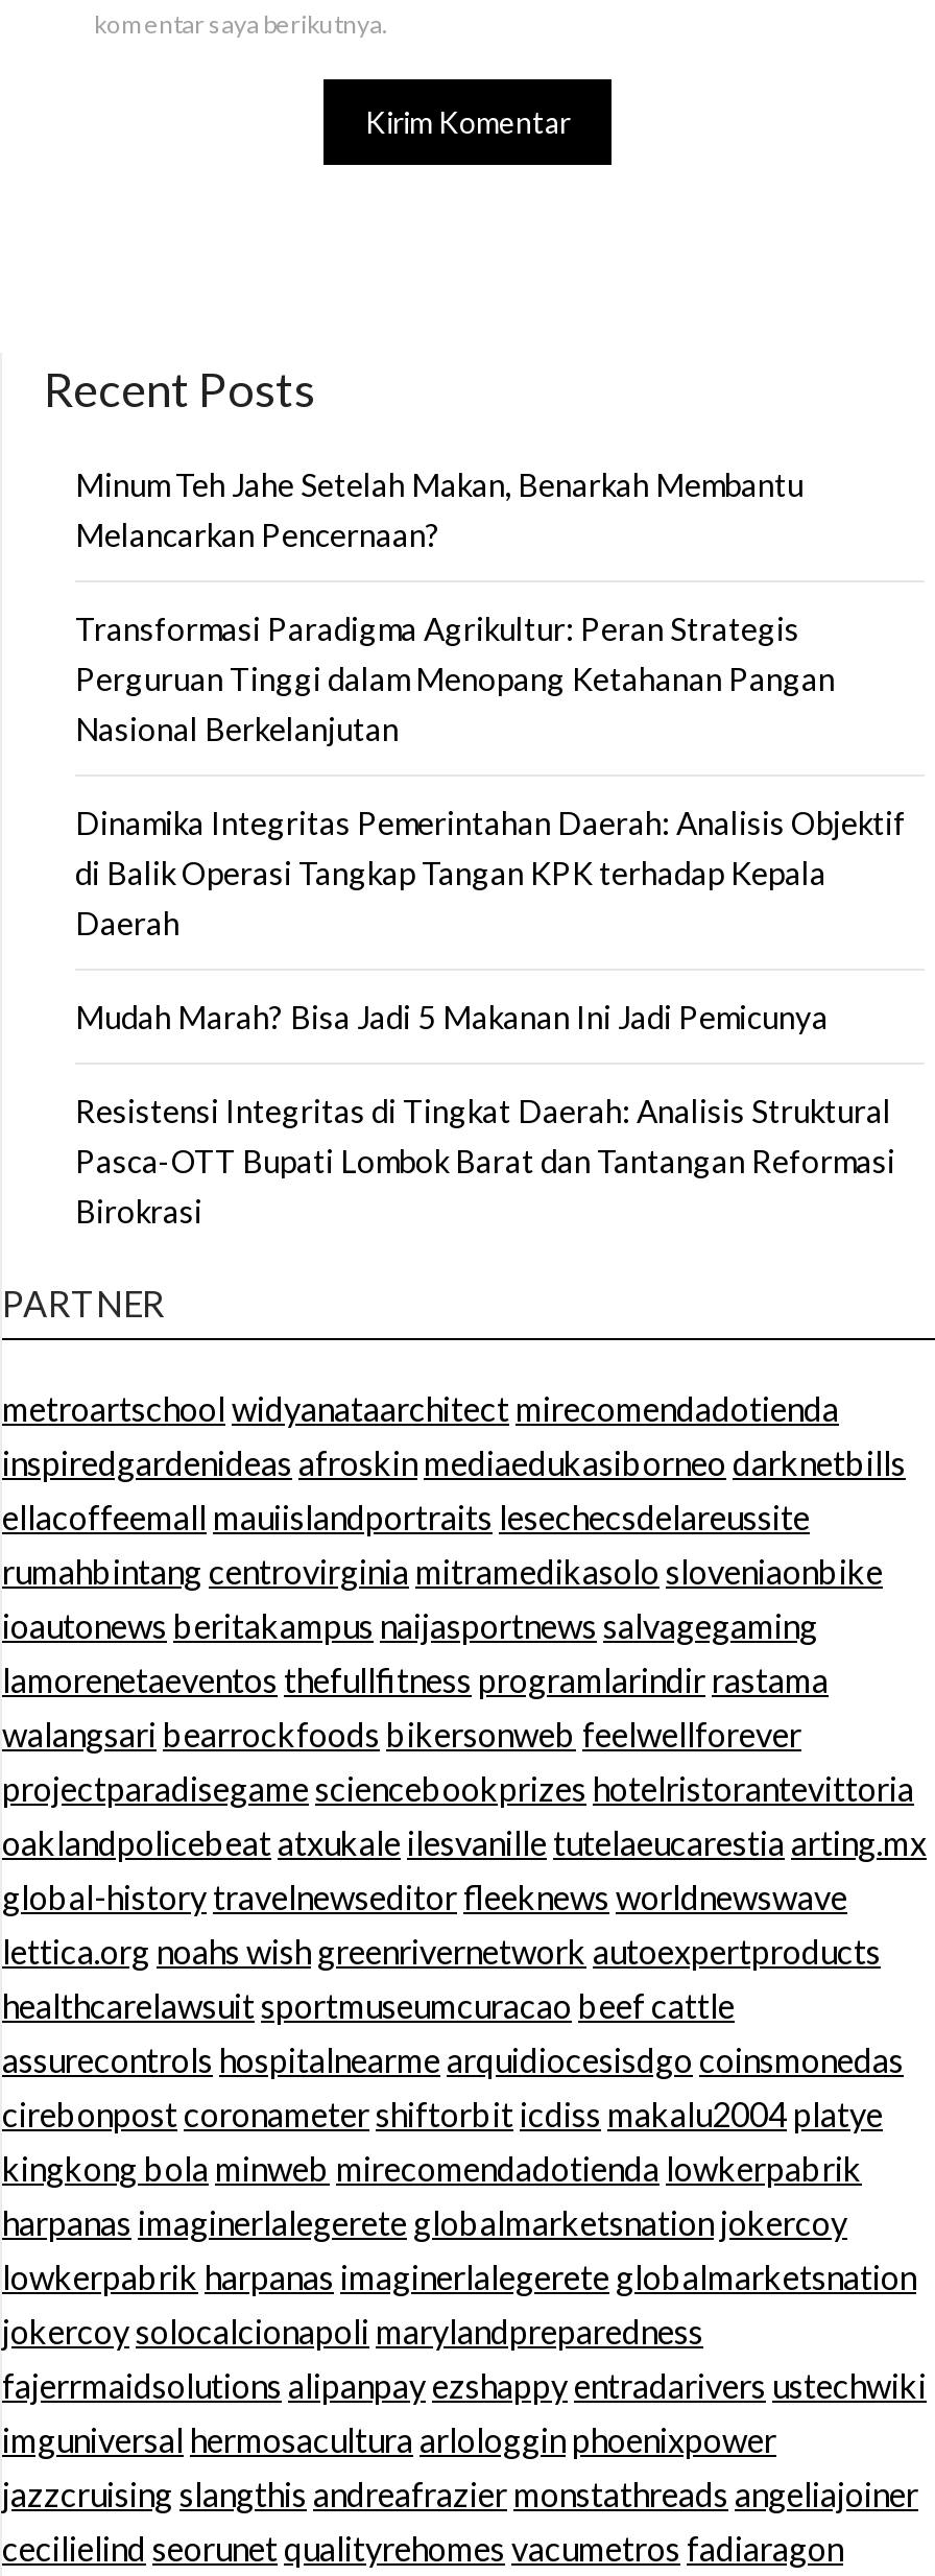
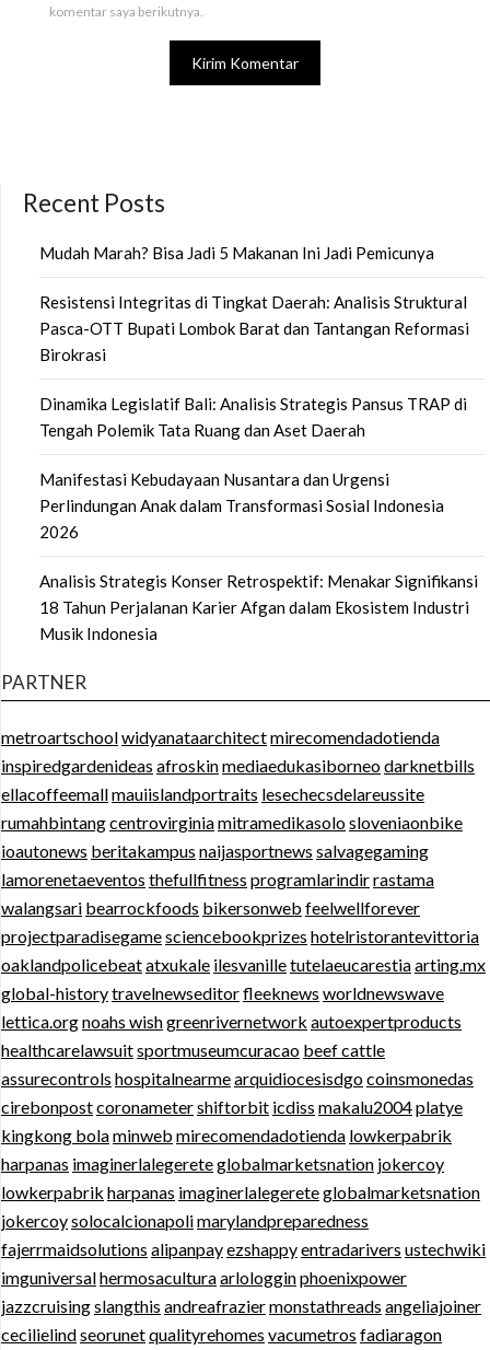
- Minum Teh Jahe Setelah Makan, Benarkah Membantu
- Melancarkan Pencernaan?
- Transformasi Paradigma Agrikultur: Peran Strategis
- Perguruan Tinggi dalam Menopang Ketahanan Pangan
- Nasional Berkelanjutan
- Dinamika Integritas Pemerintahan Daerah: Analisis Objektif
- di Balik Operasi Tangkap Tangan KPK terhadap Kepala
- Daerah

moved up: Mudah Marah? Bisa Jadi 5 Makanan Ini Jadi Pemicunya | Resistensi Integritas di Tingkat Daerah: Analisis Struktural | Pasca-OTT Bupati Lombok Barat dan Tantangan Reformasi | Birokrasi

+ Dinamika Legislatif Bali: Analisis Strategis Pansus TRAP di
+ Tengah Polemik Tata Ruang dan Aset Daerah
+ Manifestasi Kebudayaan Nusantara dan Urgensi
+ Perlindungan Anak dalam Transformasi Sosial Indonesia
+ 2026
+ Analisis Strategis Konser Retrospektif: Menakar Signifikansi
+ 18 Tahun Perjalanan Karier Afgan dalam Ekosistem Industri
+ Musik Indonesia
